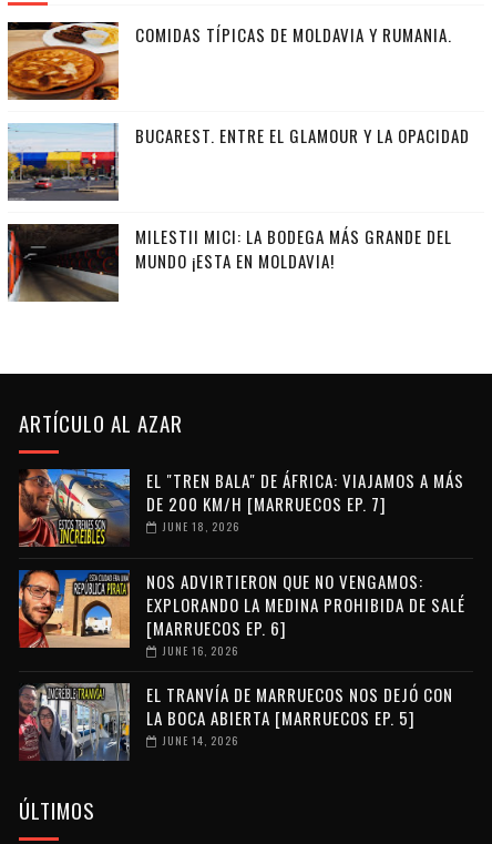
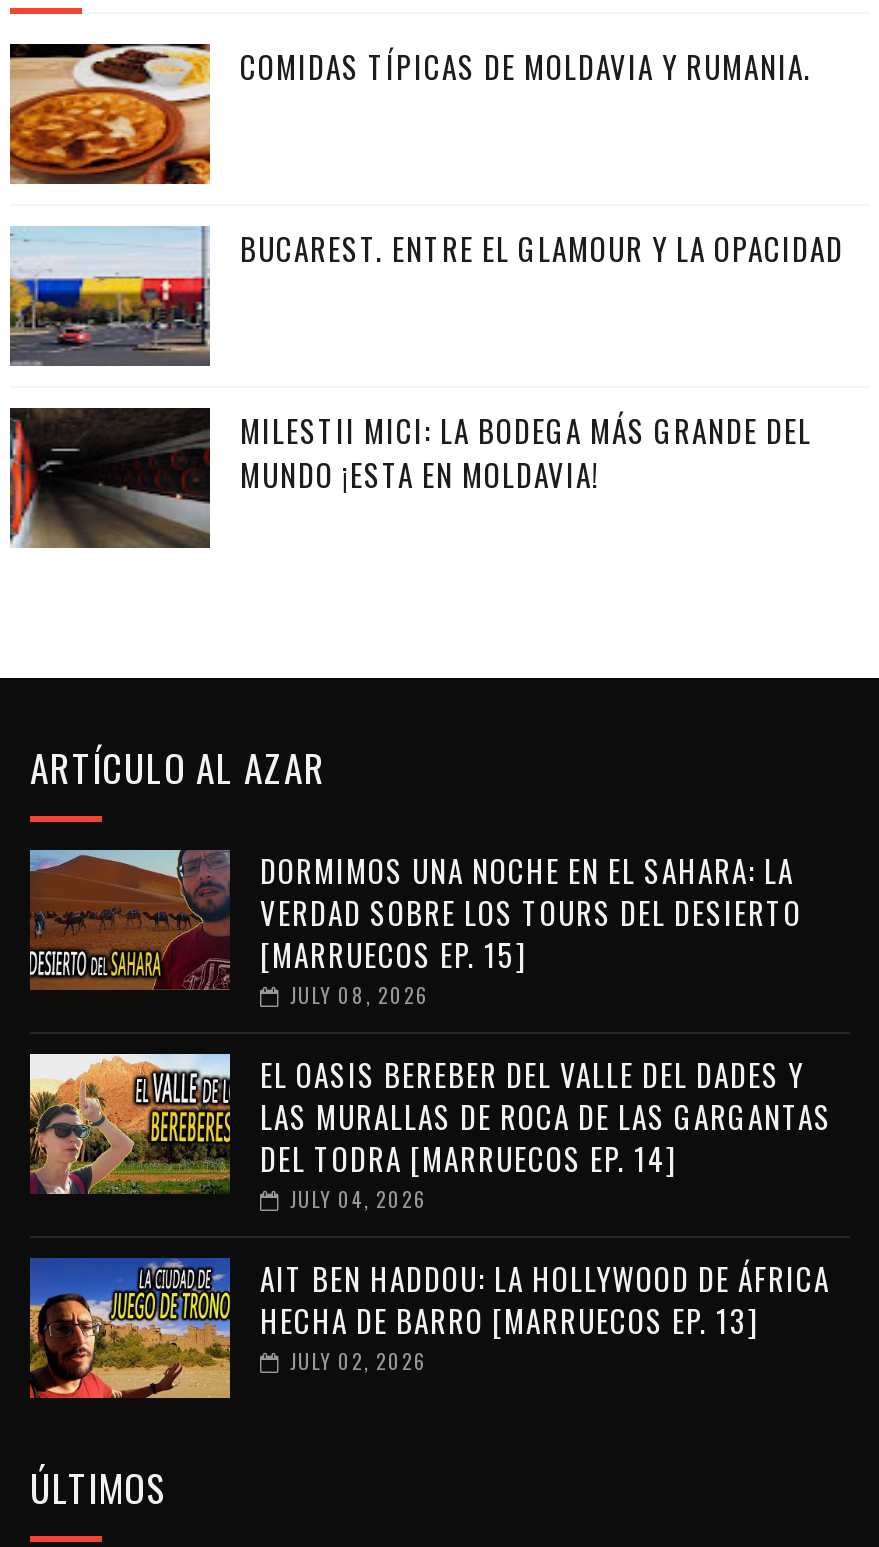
- [image]
- EL "TREN BALA" DE ÁFRICA: VIAJAMOS A MÁS
- DE 200 KM/H [MARRUECOS EP. 7]
- JUNE 18, 2026
+ [image]
+ DORMIMOS UNA NOCHE EN EL SAHARA: LA
+ VERDAD SOBRE LOS TOURS DEL DESIERTO
+ [MARRUECOS EP. 15]
+ JULY 08, 2026

- [image]
- NOS ADVIRTIERON QUE NO VENGAMOS:
- EXPLORANDO LA MEDINA PROHIBIDA DE SALÉ
- [MARRUECOS EP. 6]
- JUNE 16, 2026
+ [image]
+ EL OASIS BEREBER DEL VALLE DEL DADES Y
+ LAS MURALLAS DE ROCA DE LAS GARGANTAS
+ DEL TODRA [MARRUECOS EP. 14]
+ JULY 04, 2026

- [image]
- EL TRANVÍA DE MARRUECOS NOS DEJÓ CON
- LA BOCA ABIERTA [MARRUECOS EP. 5]
- JUNE 14, 2026
+ [image]
+ AIT BEN HADDOU: LA HOLLYWOOD DE ÁFRICA
+ HECHA DE BARRO [MARRUECOS EP. 13]
+ JULY 02, 2026
